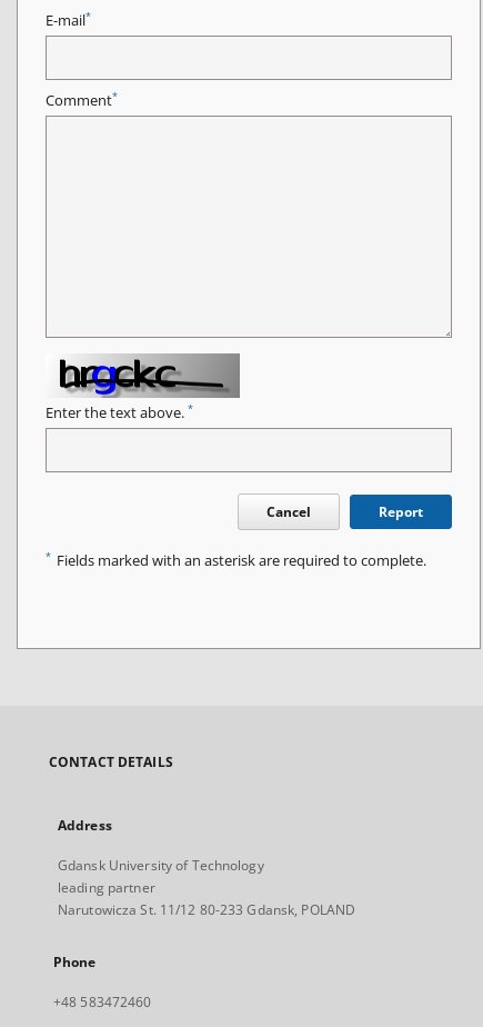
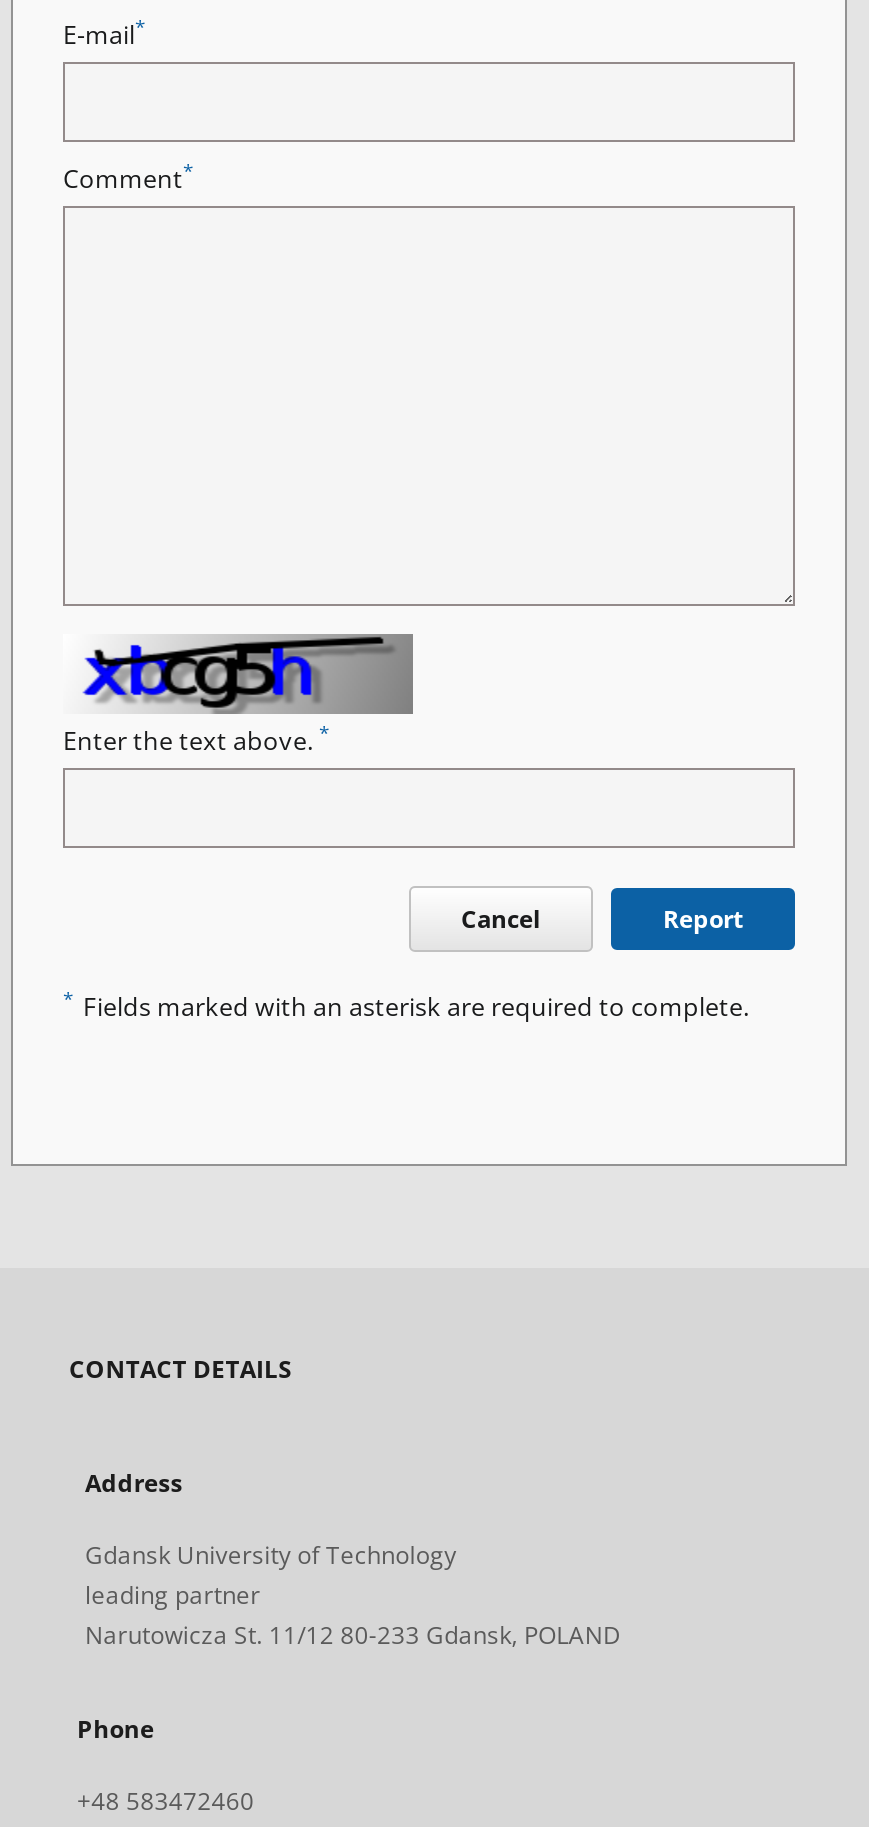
- [image]
+ [image]
